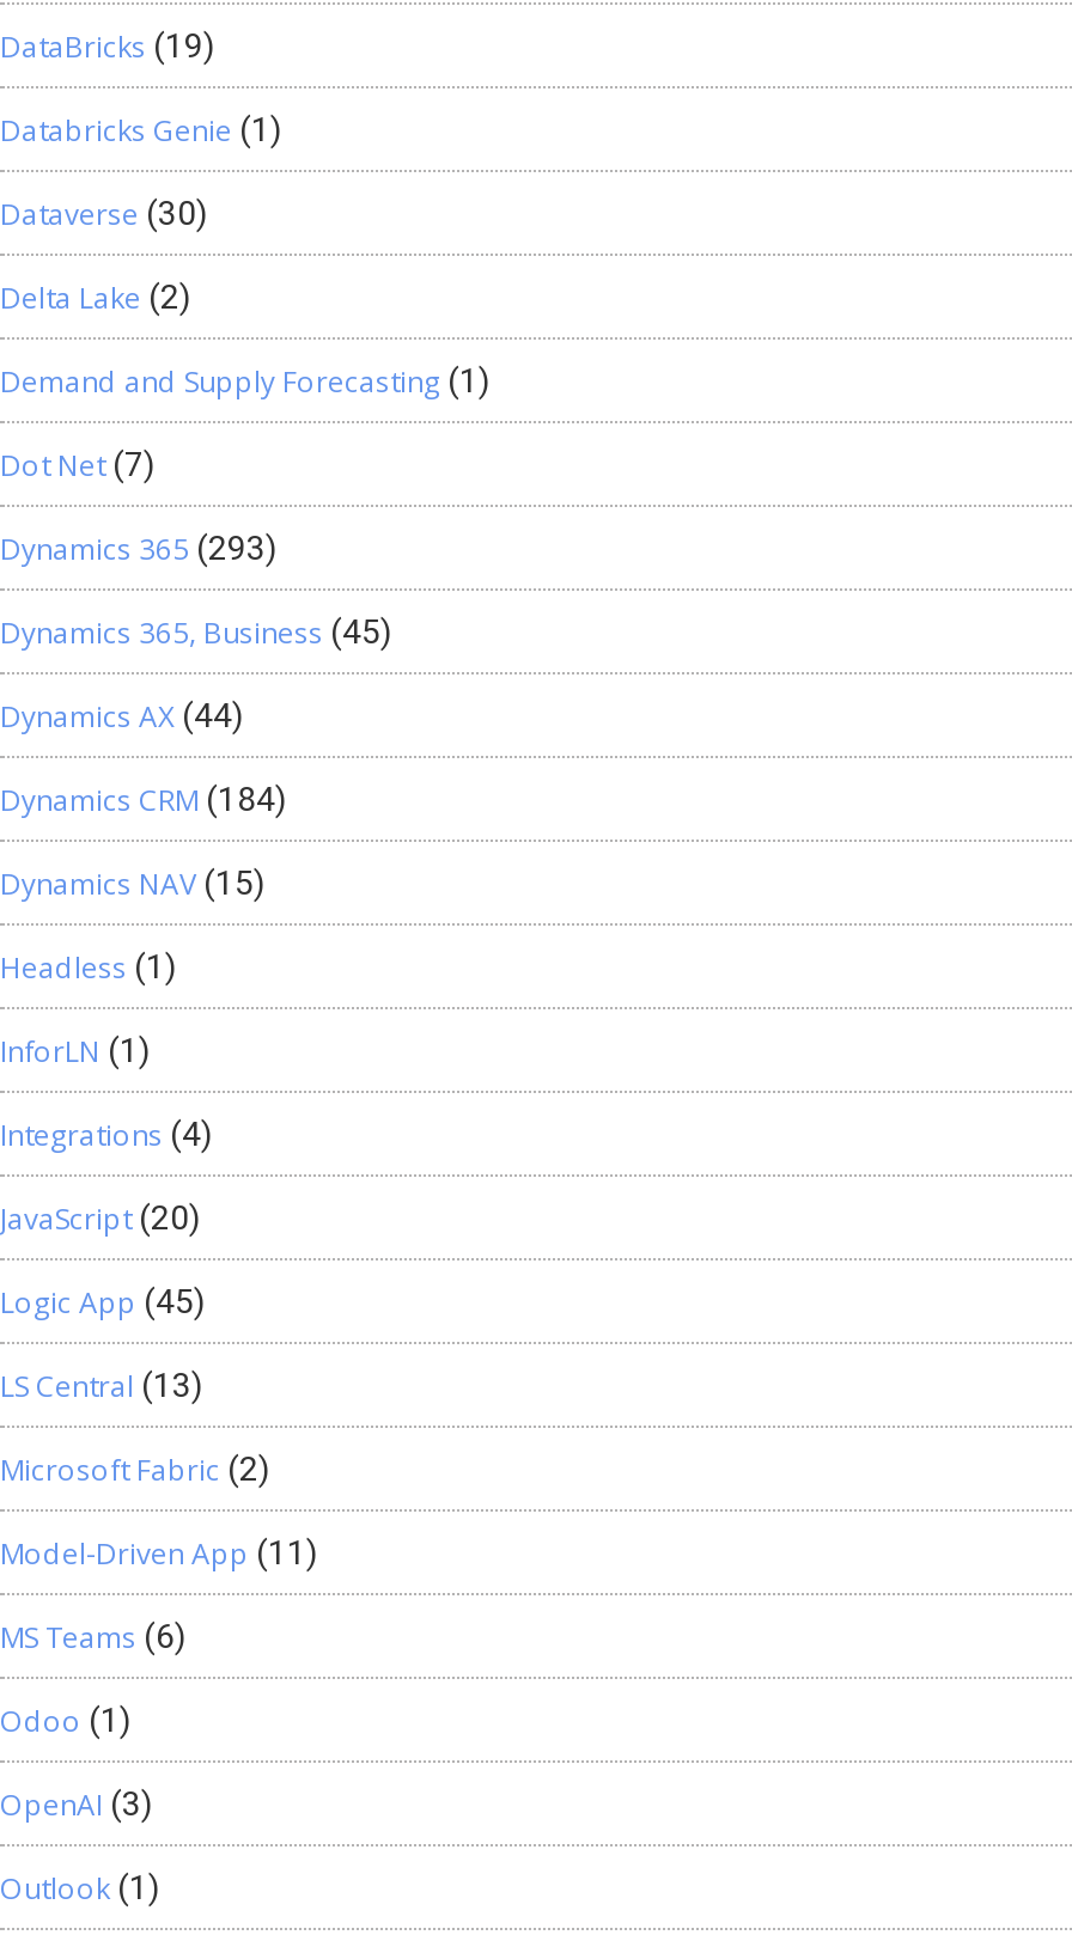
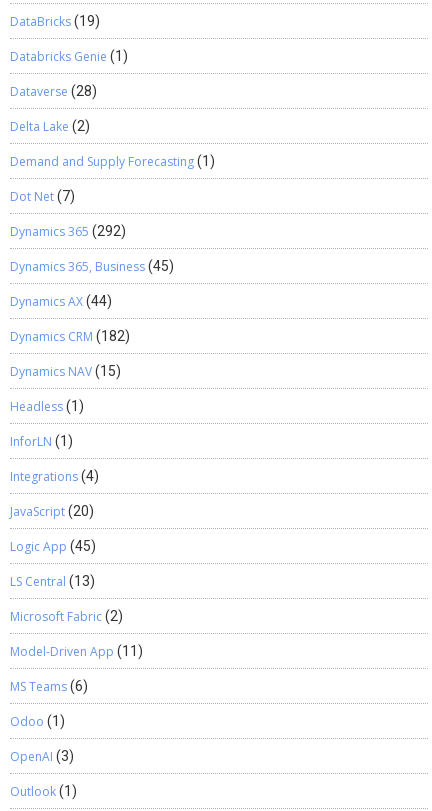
- Dataverse (30)
+ Dataverse (28)

- Dynamics 365 (293)
+ Dynamics 365 (292)

- Dynamics CRM (184)
+ Dynamics CRM (182)
